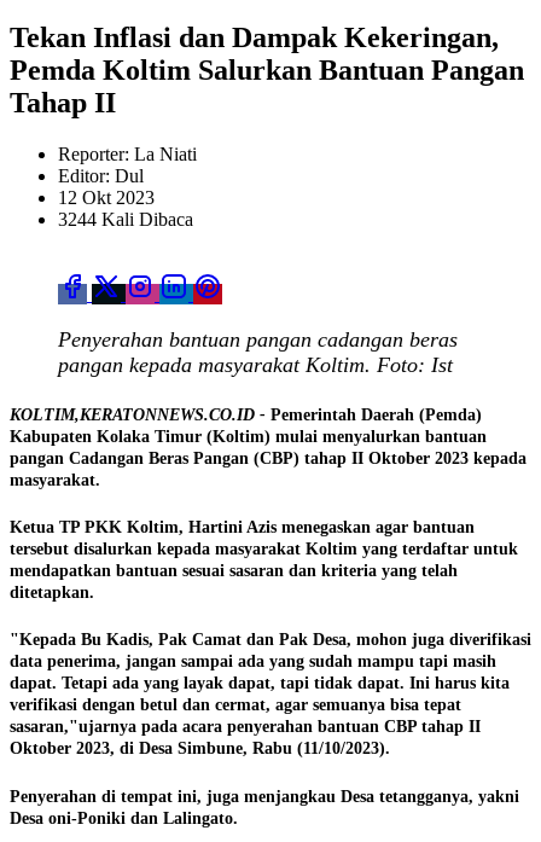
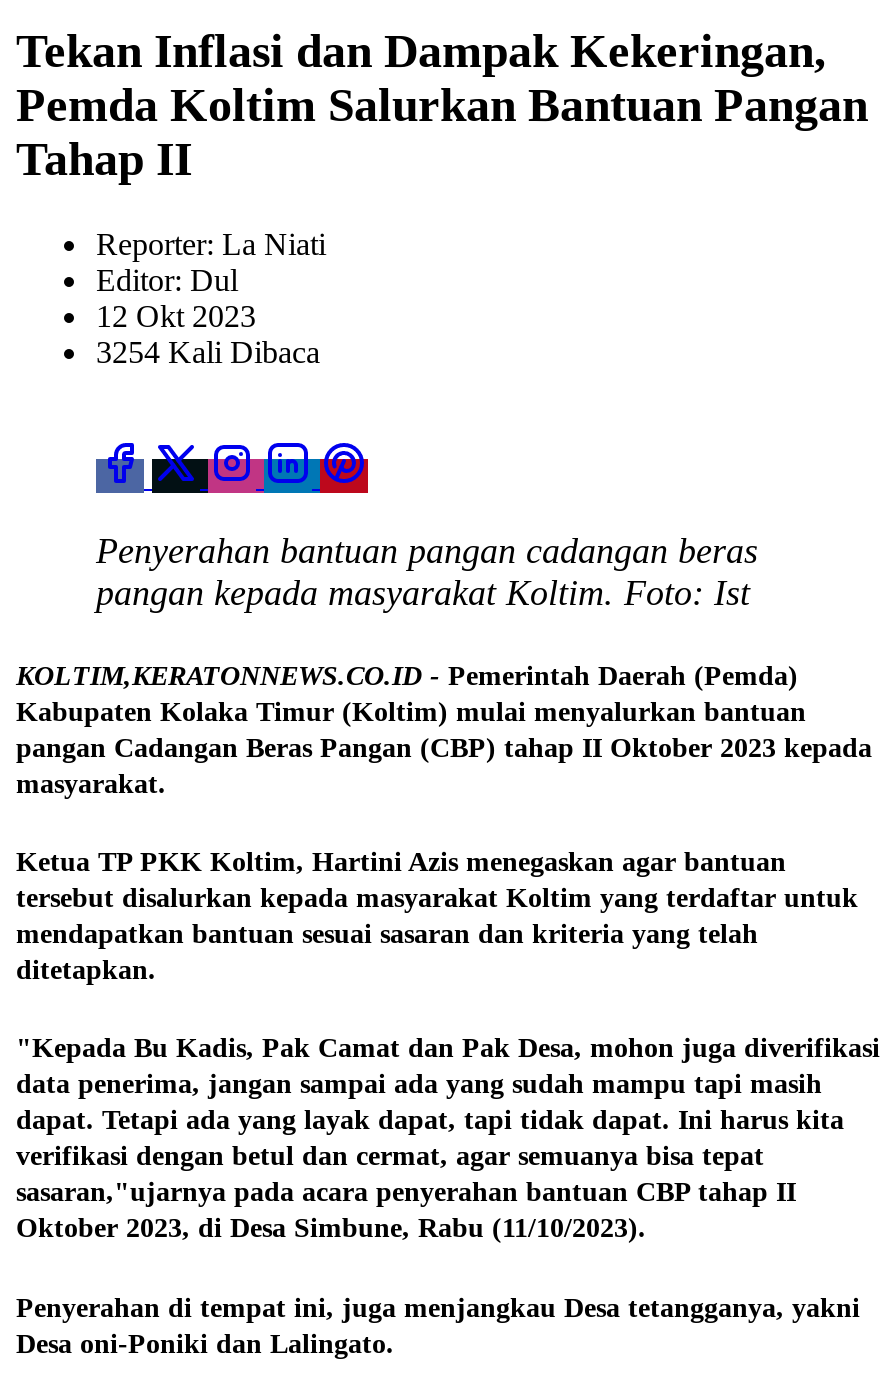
- 3244 Kali Dibaca
+ 3254 Kali Dibaca
